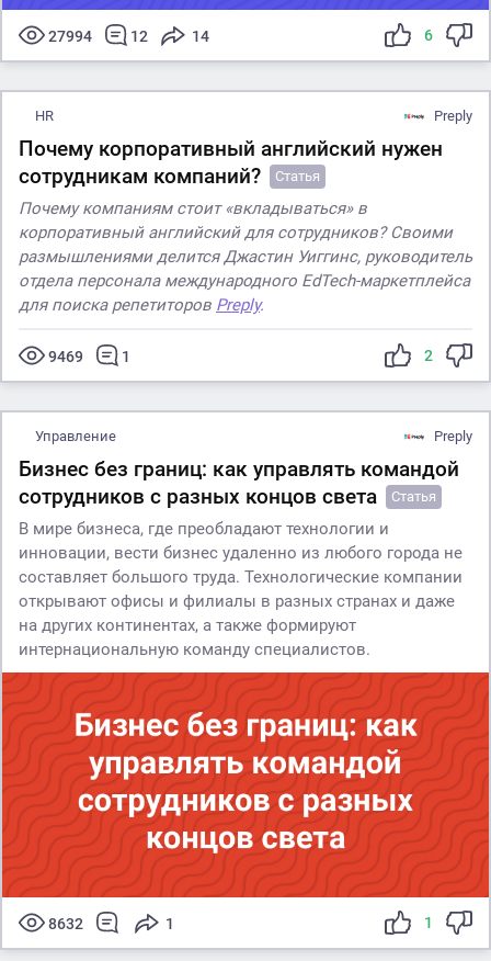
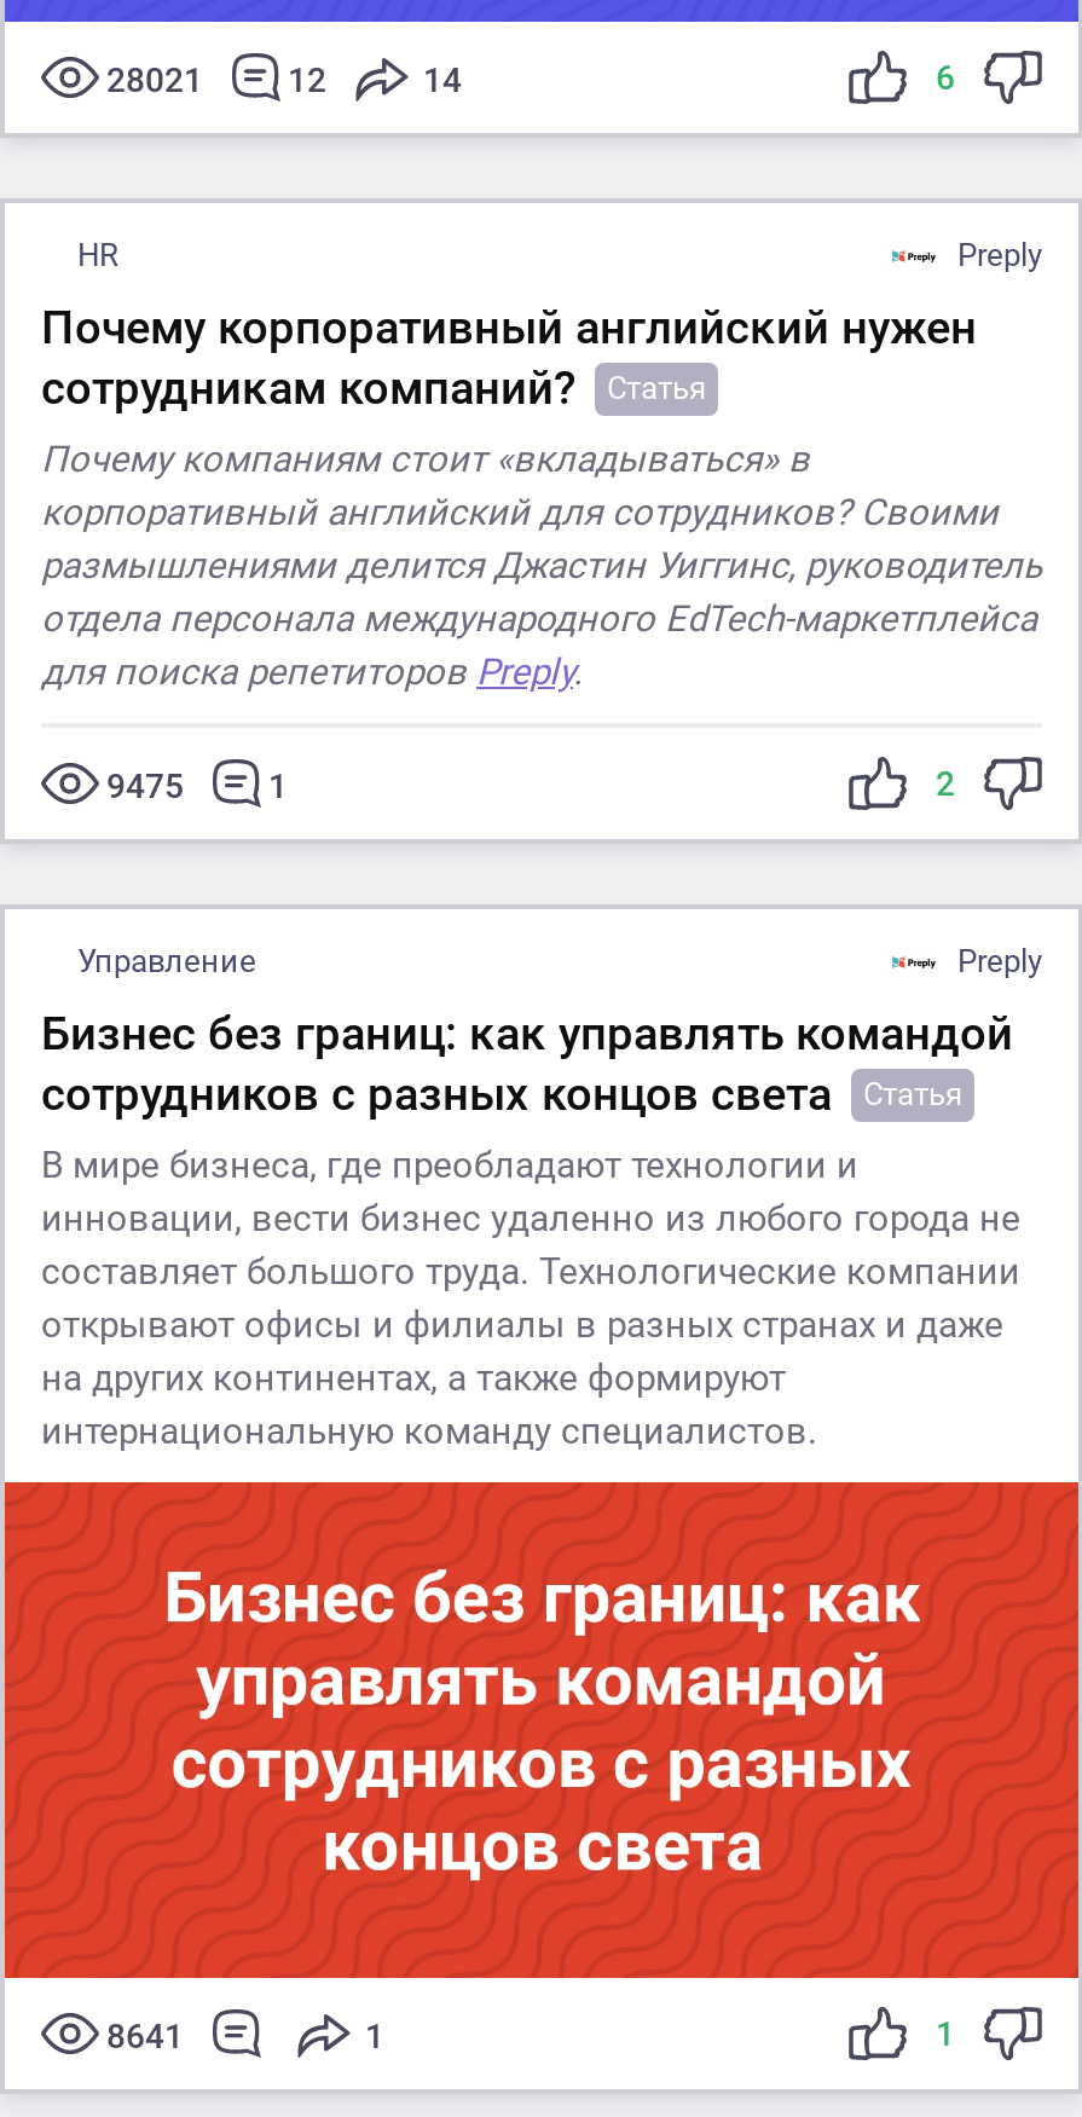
- 27994
+ 28021

- 9469
+ 9475

- 8632
+ 8641
